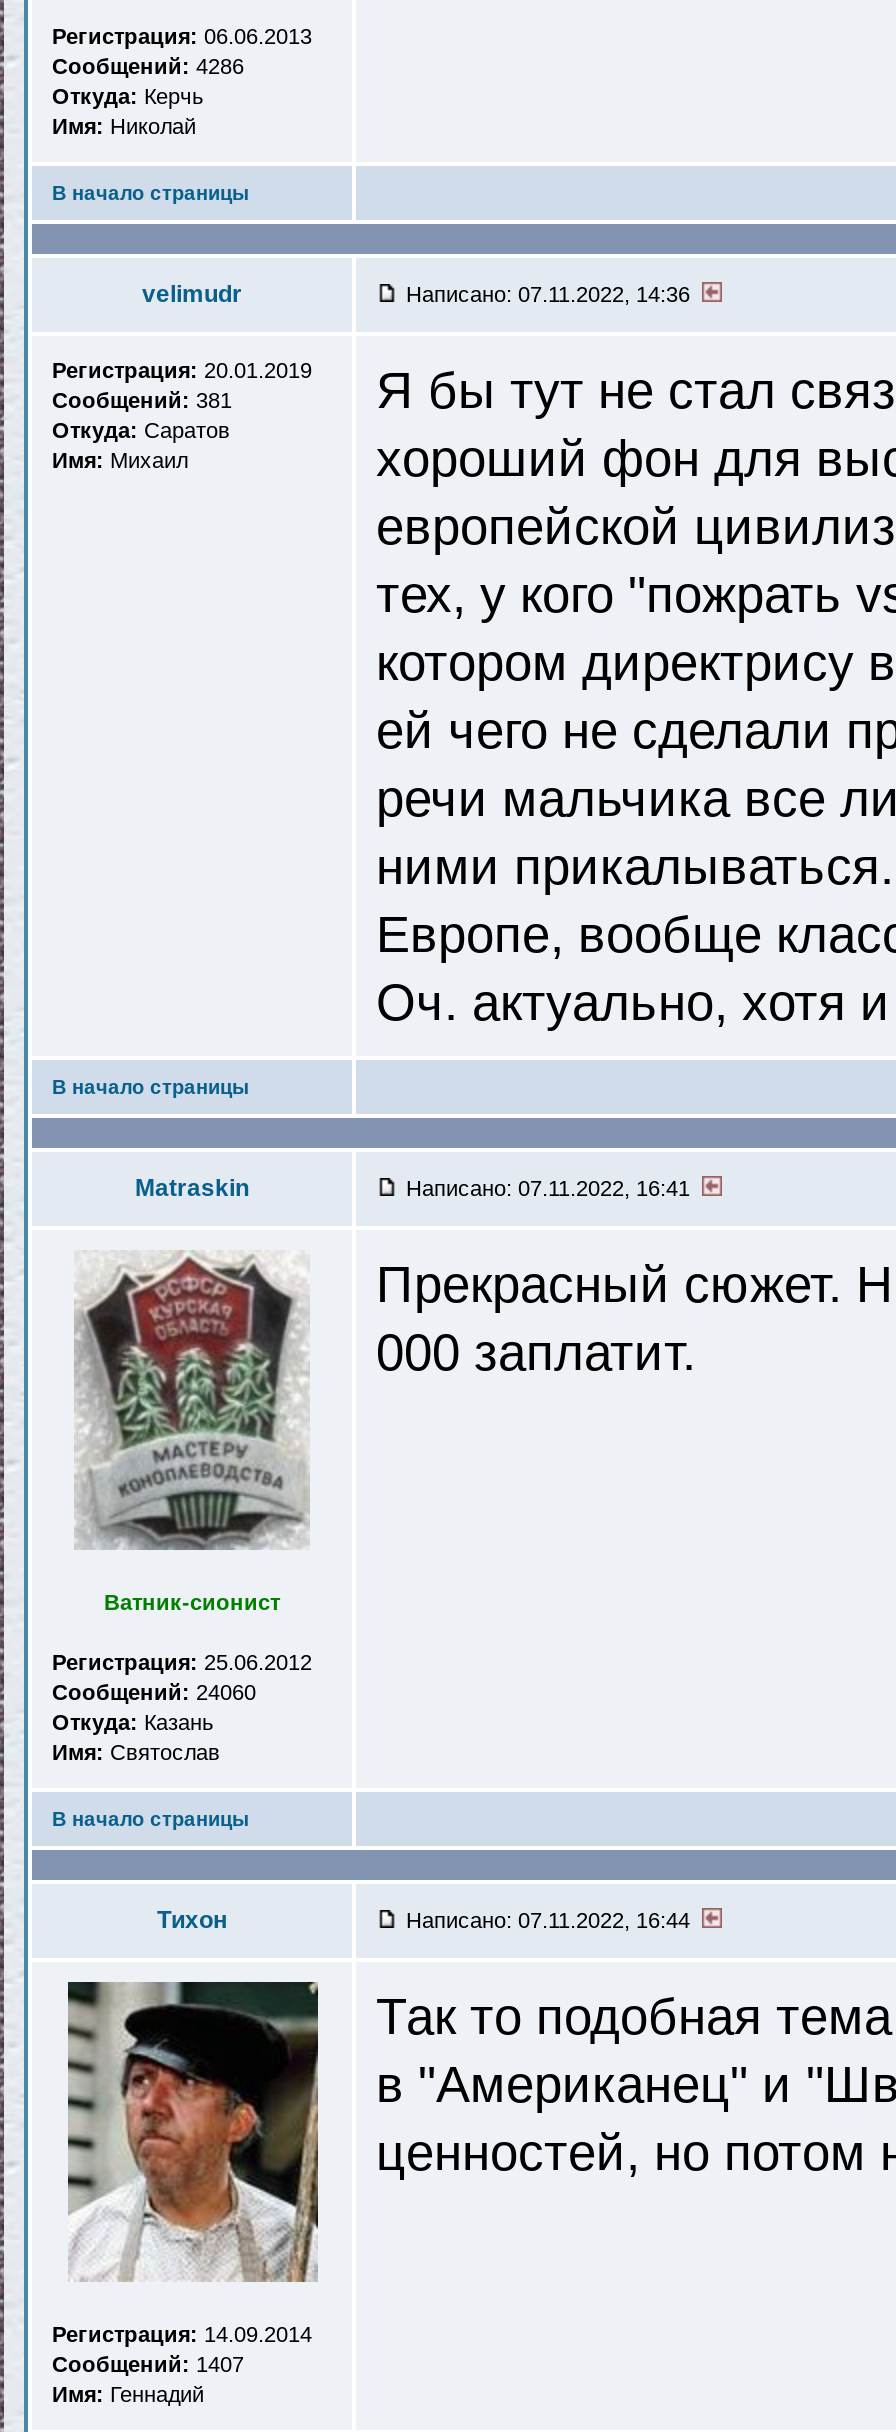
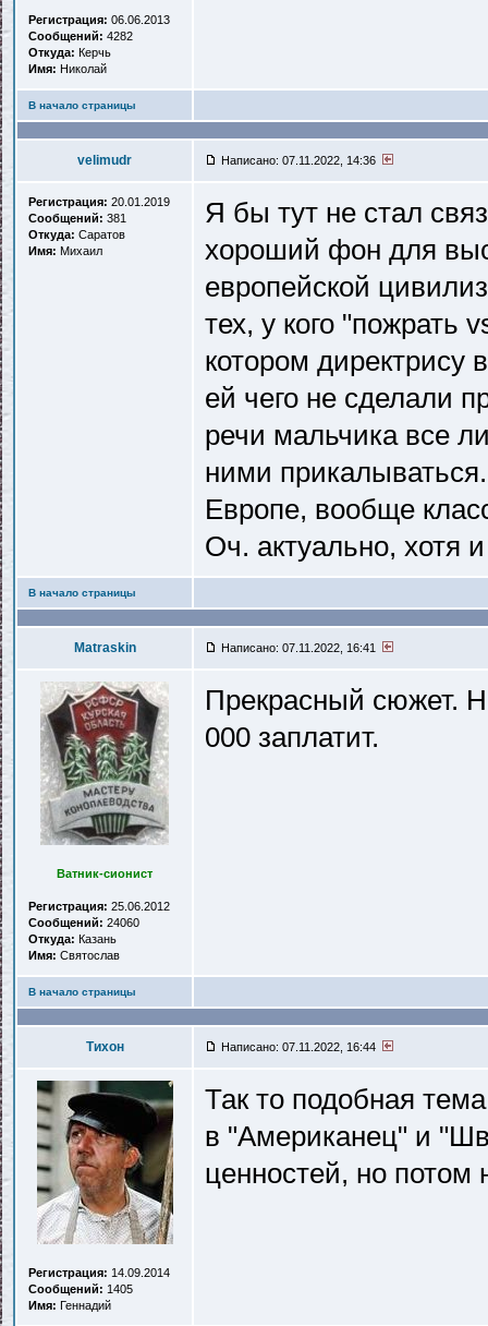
- Сообщений: 4286
+ Сообщений: 4282

- Сообщений: 1407
+ Сообщений: 1405
